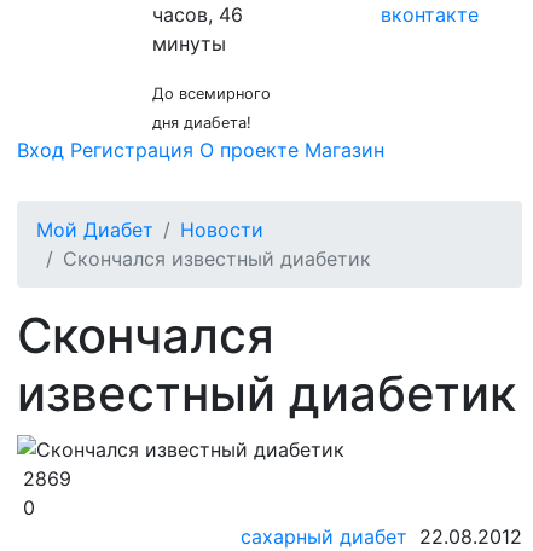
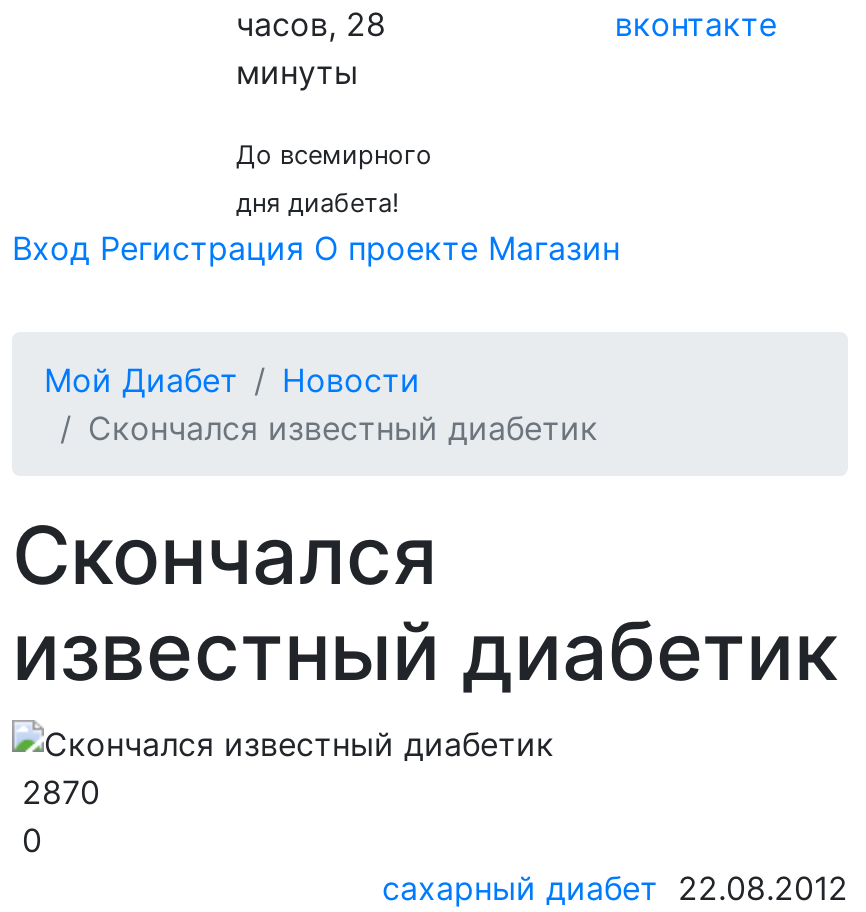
- часов, 46
+ часов, 28

- 2869
+ 2870
